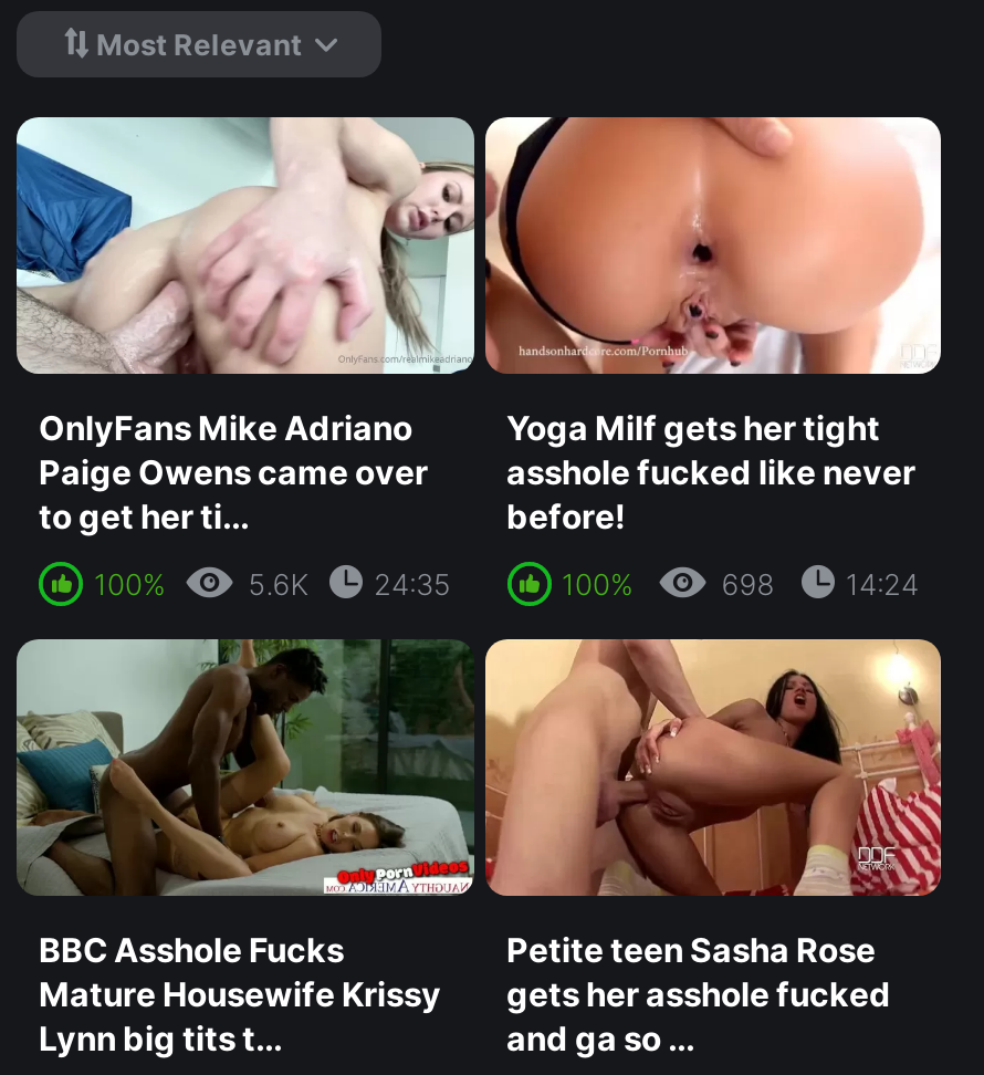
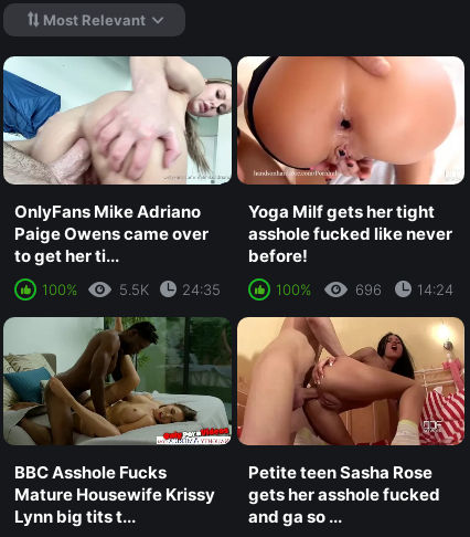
- 5.6K 24:35
+ 5.5K 24:35

- 698
+ 696
